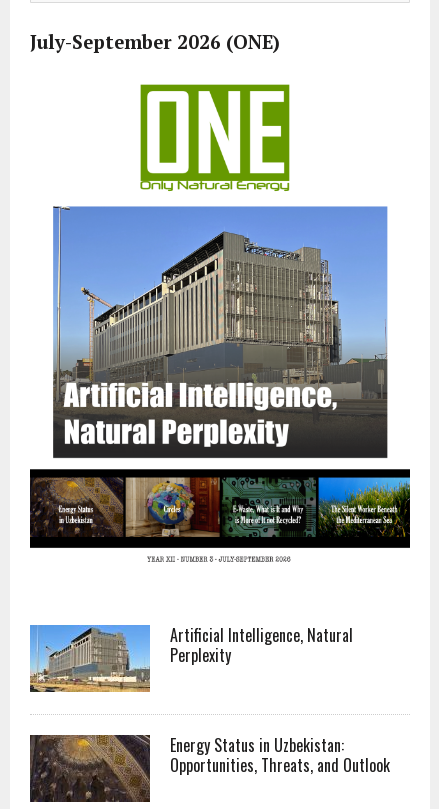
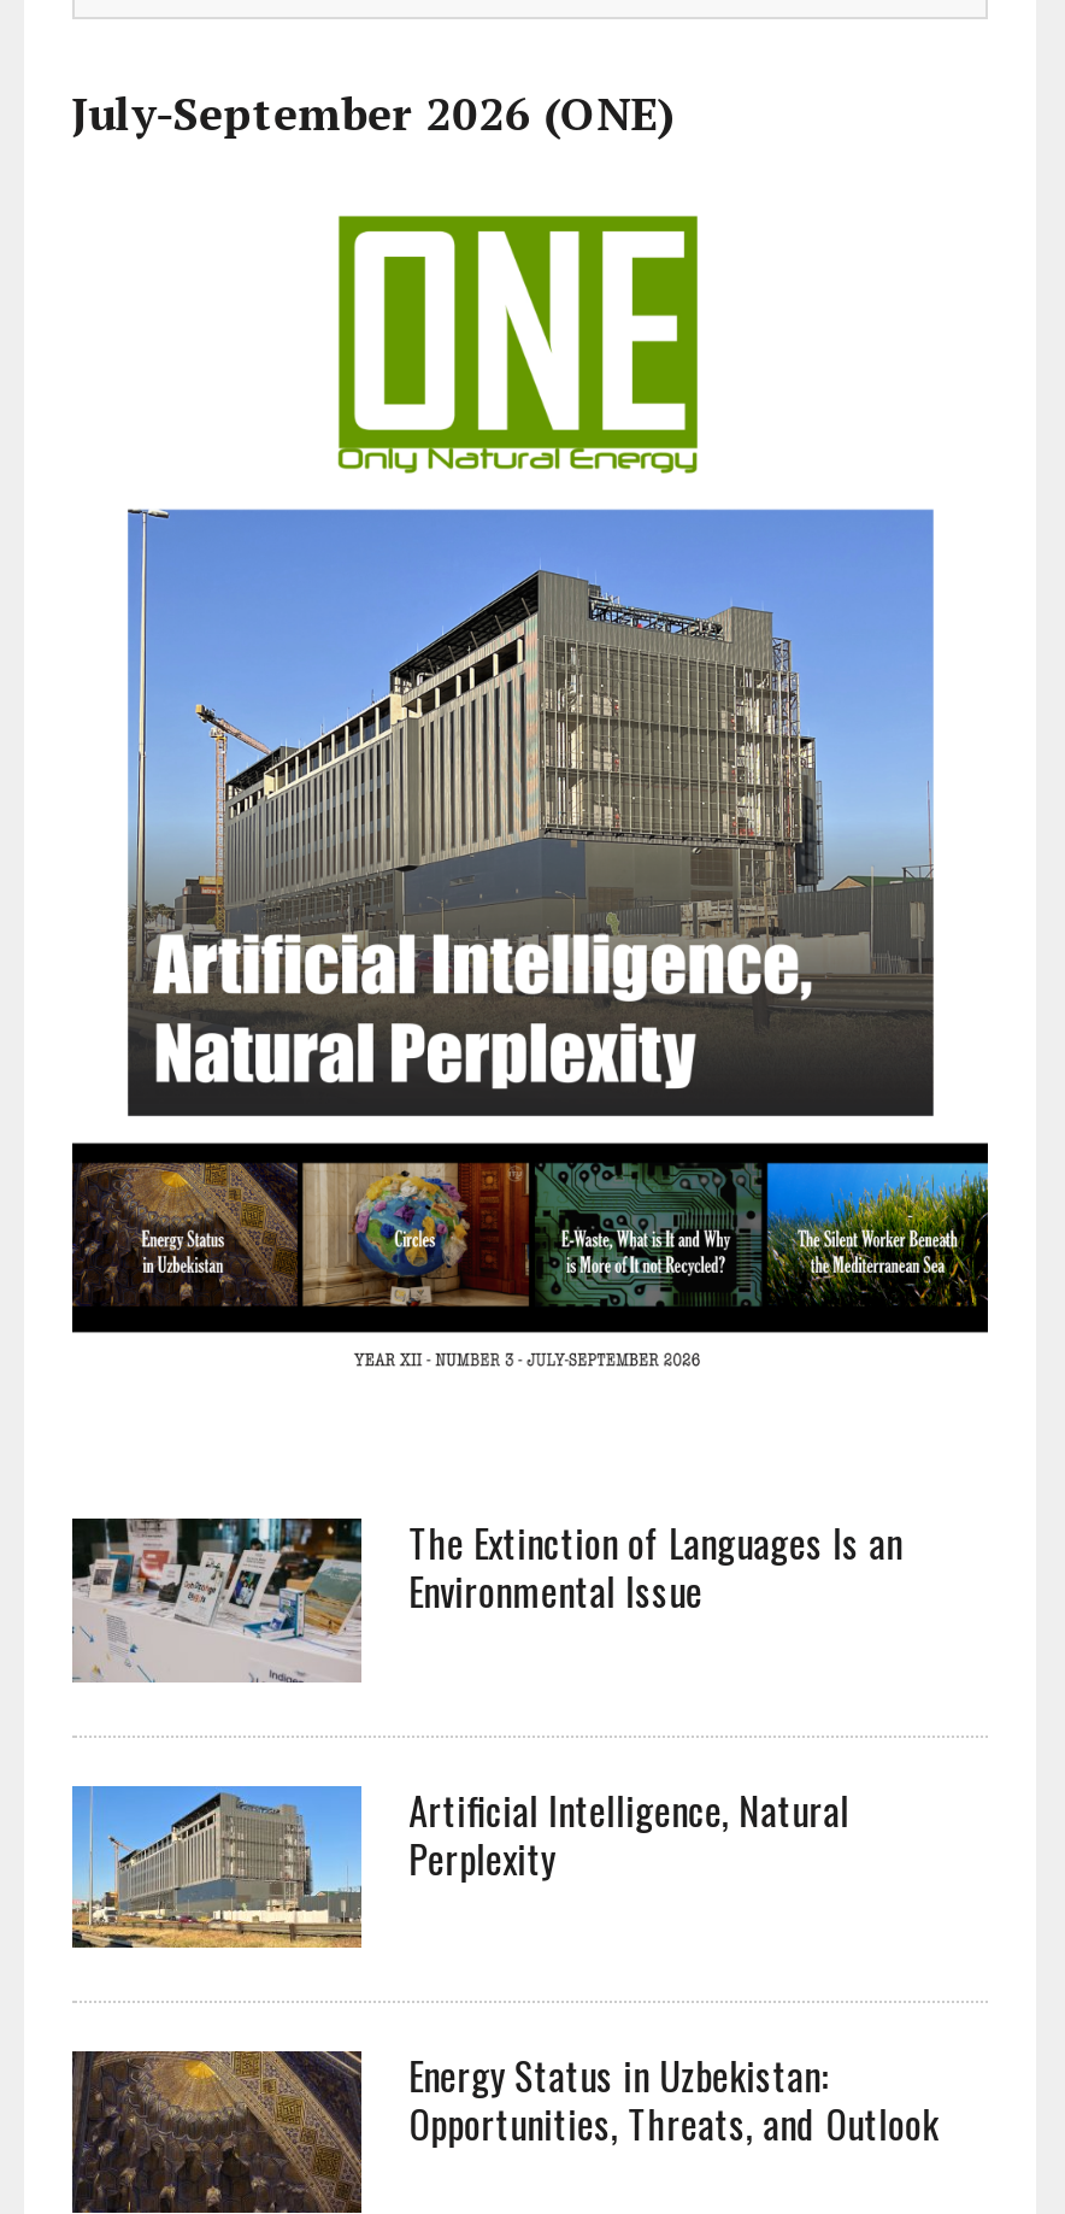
+ [image]
+ The Extinction of Languages Is an
+ Environmental Issue
